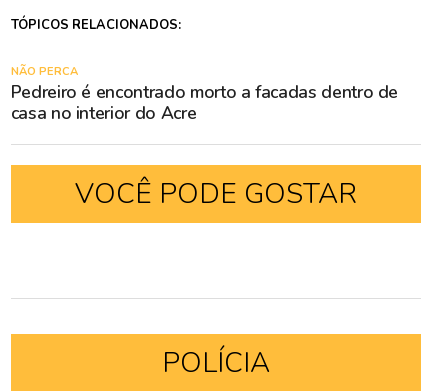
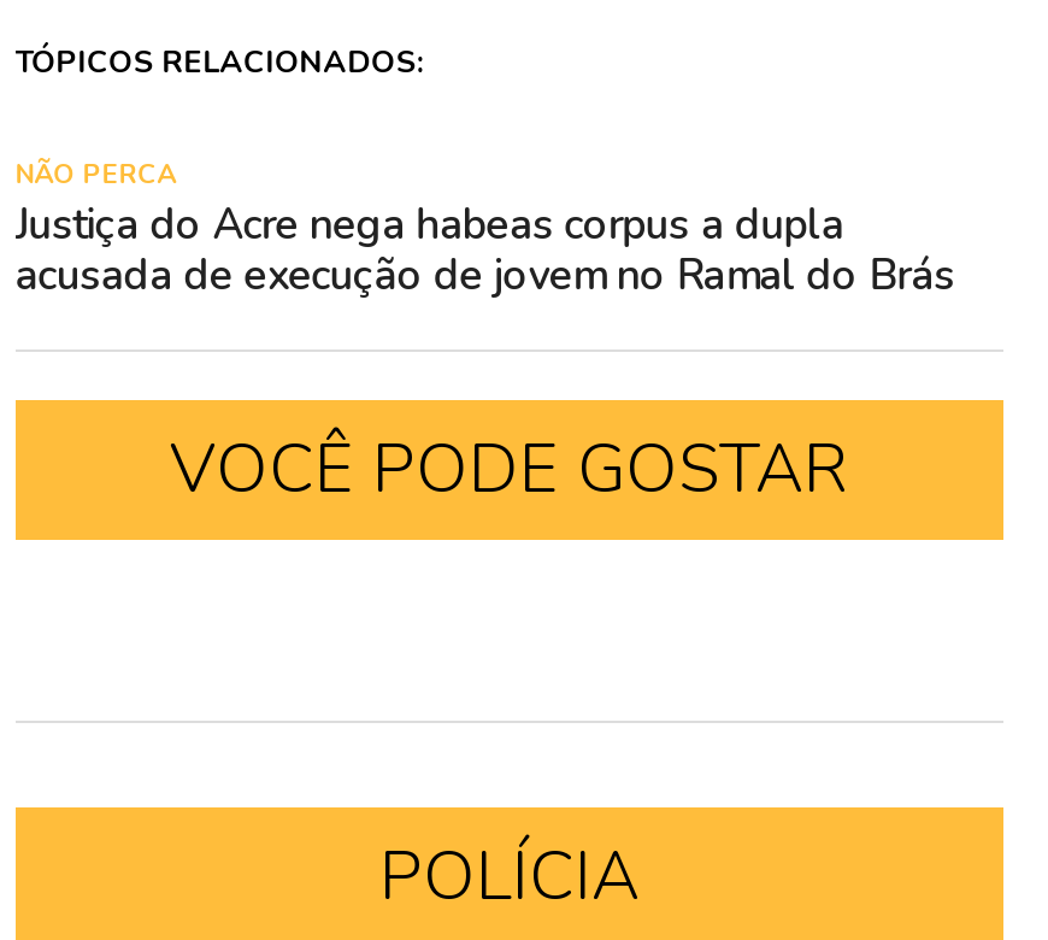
- Pedreiro é encontrado morto a facadas dentro de
- casa no interior do Acre
+ Justiça do Acre nega habeas corpus a dupla
+ acusada de execução de jovem no Ramal do Brás
